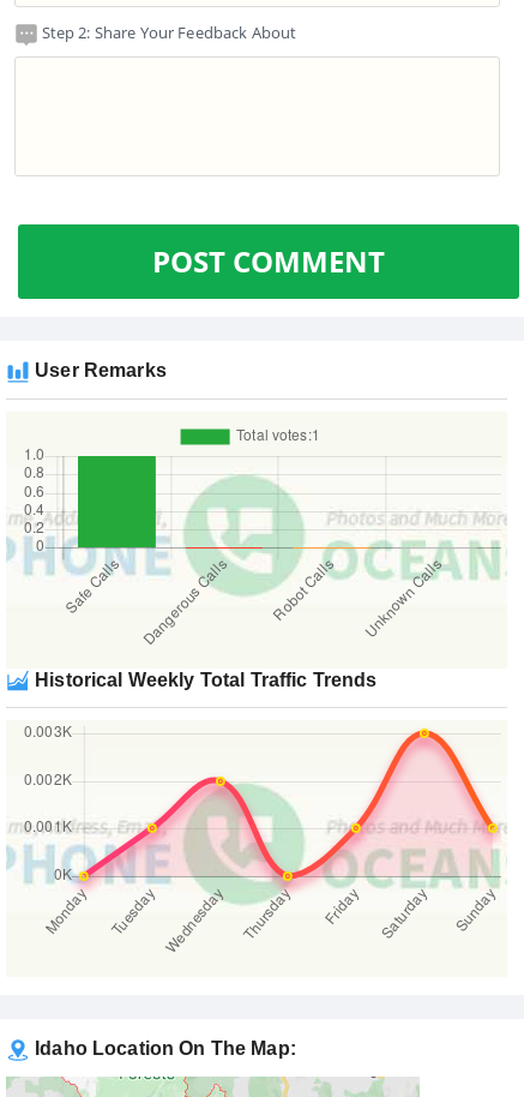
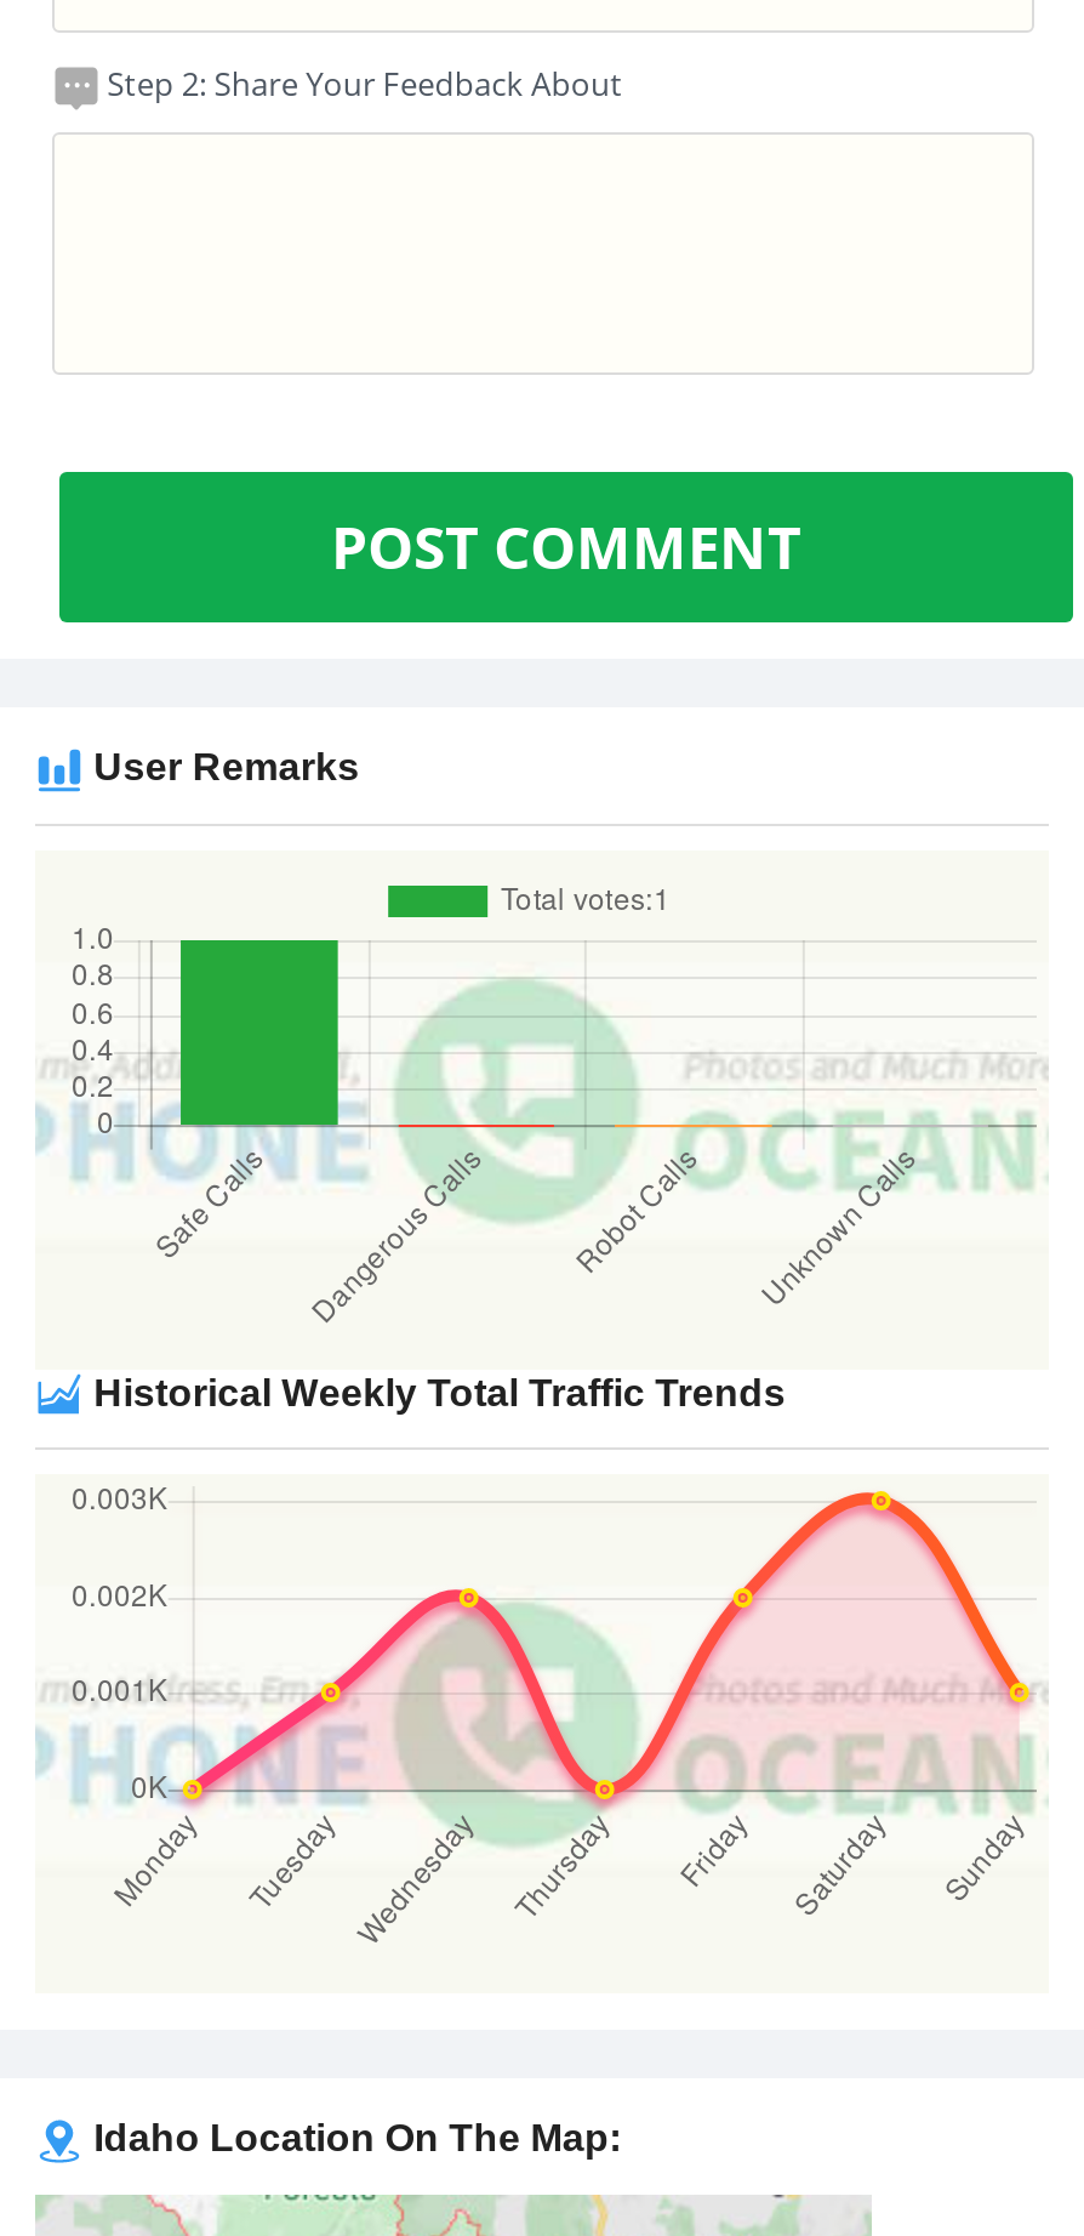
- [image]
+ [image]
